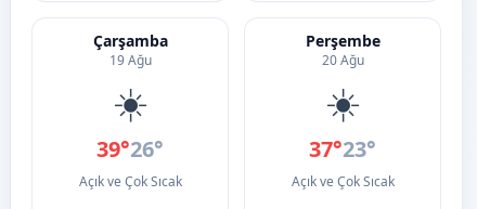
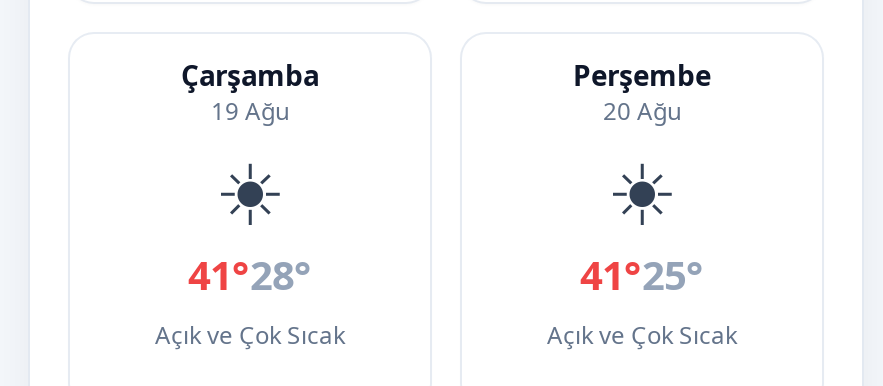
- 39°26°
+ 41°28°

- 37°23°
+ 41°25°
